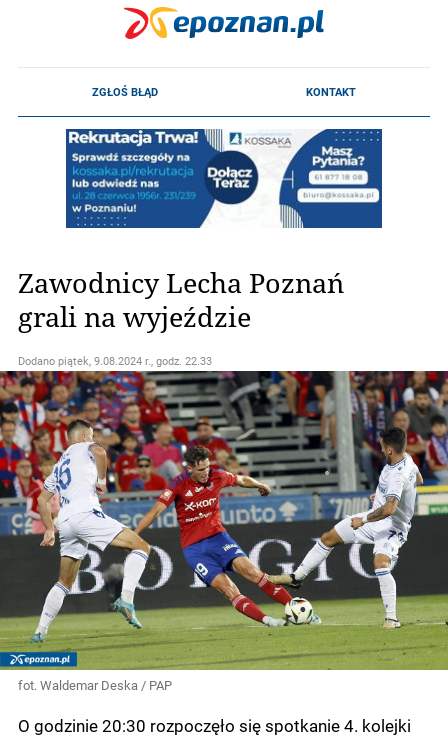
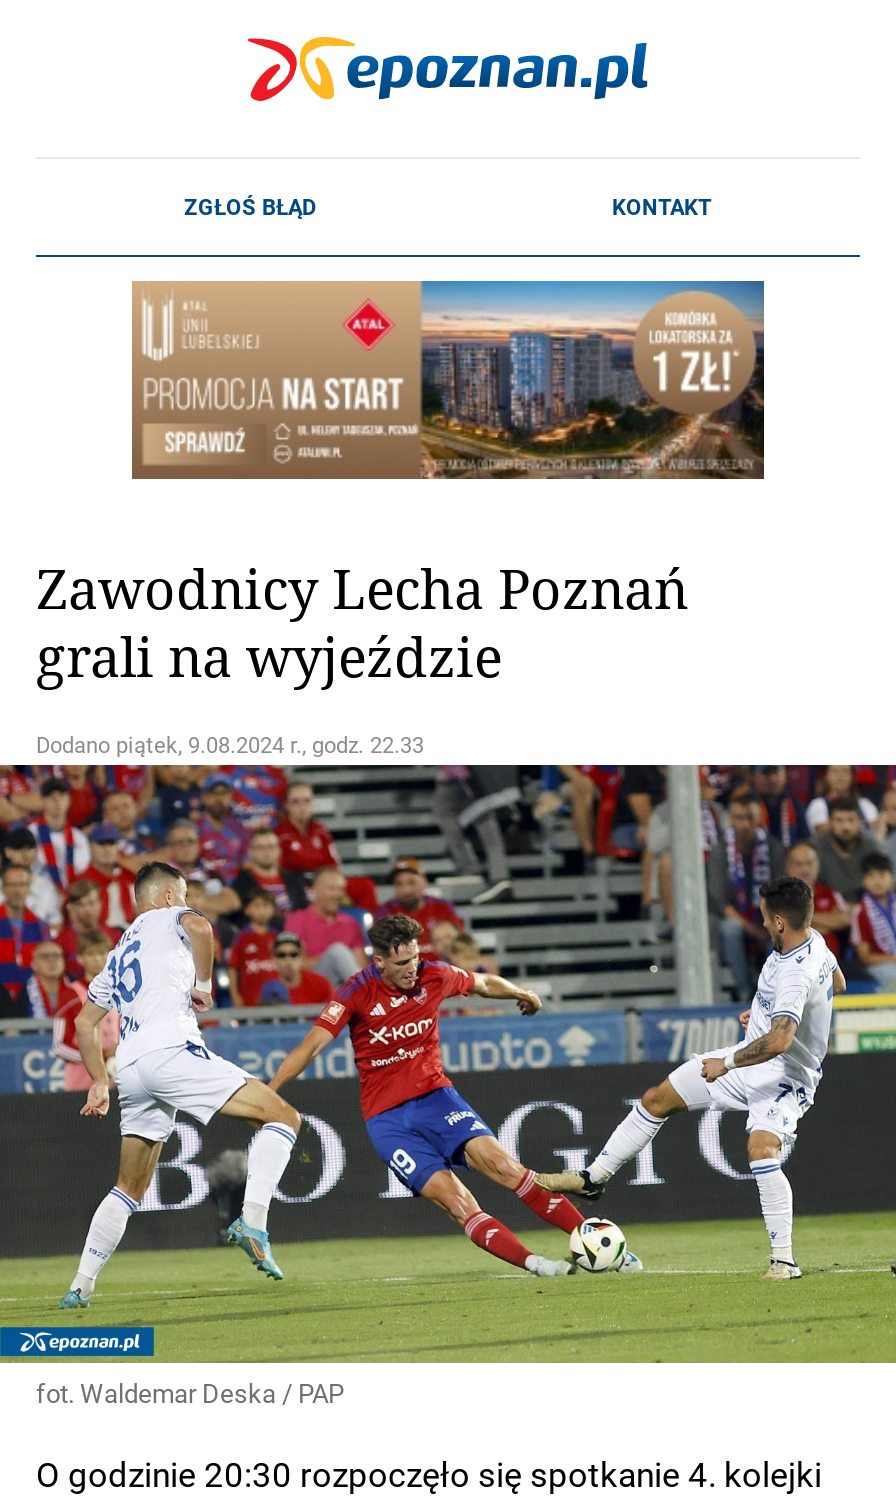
- [image]
+ [image]
